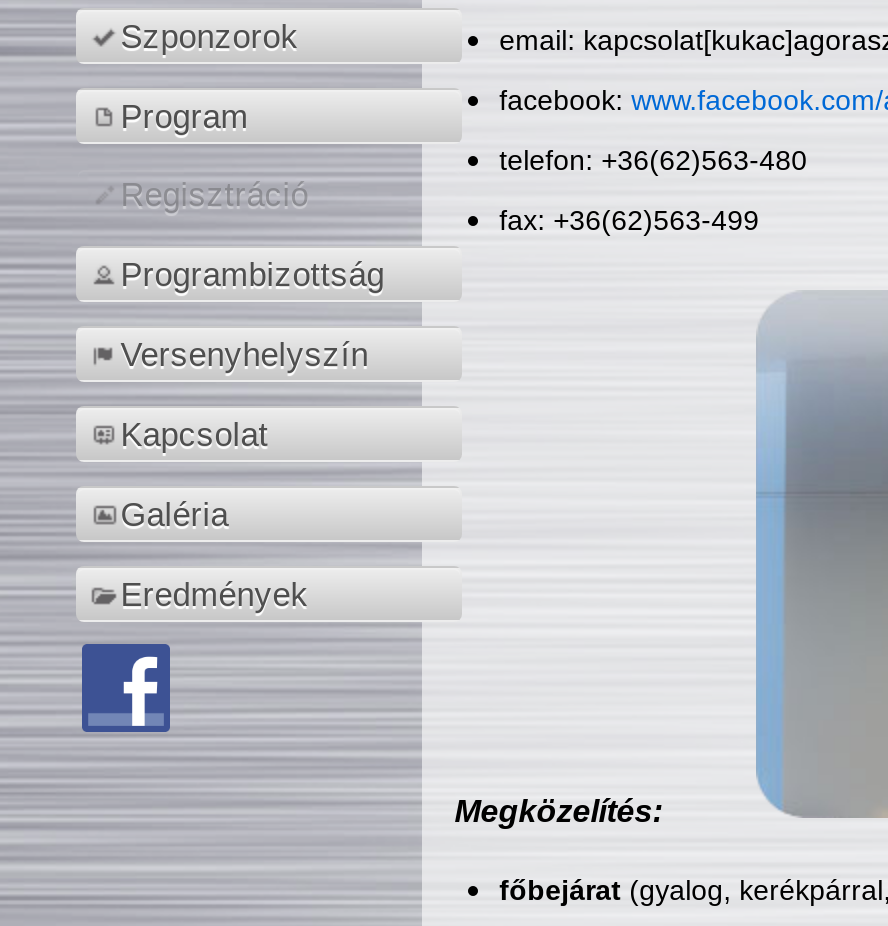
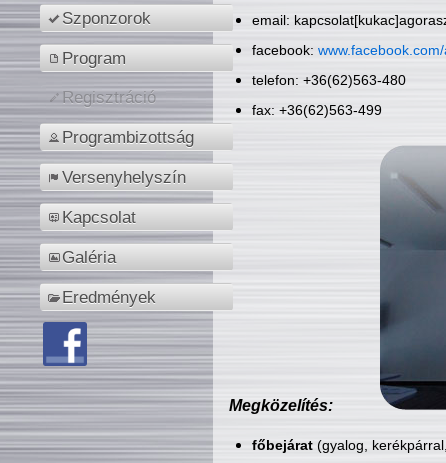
- [image]
+ [image]
